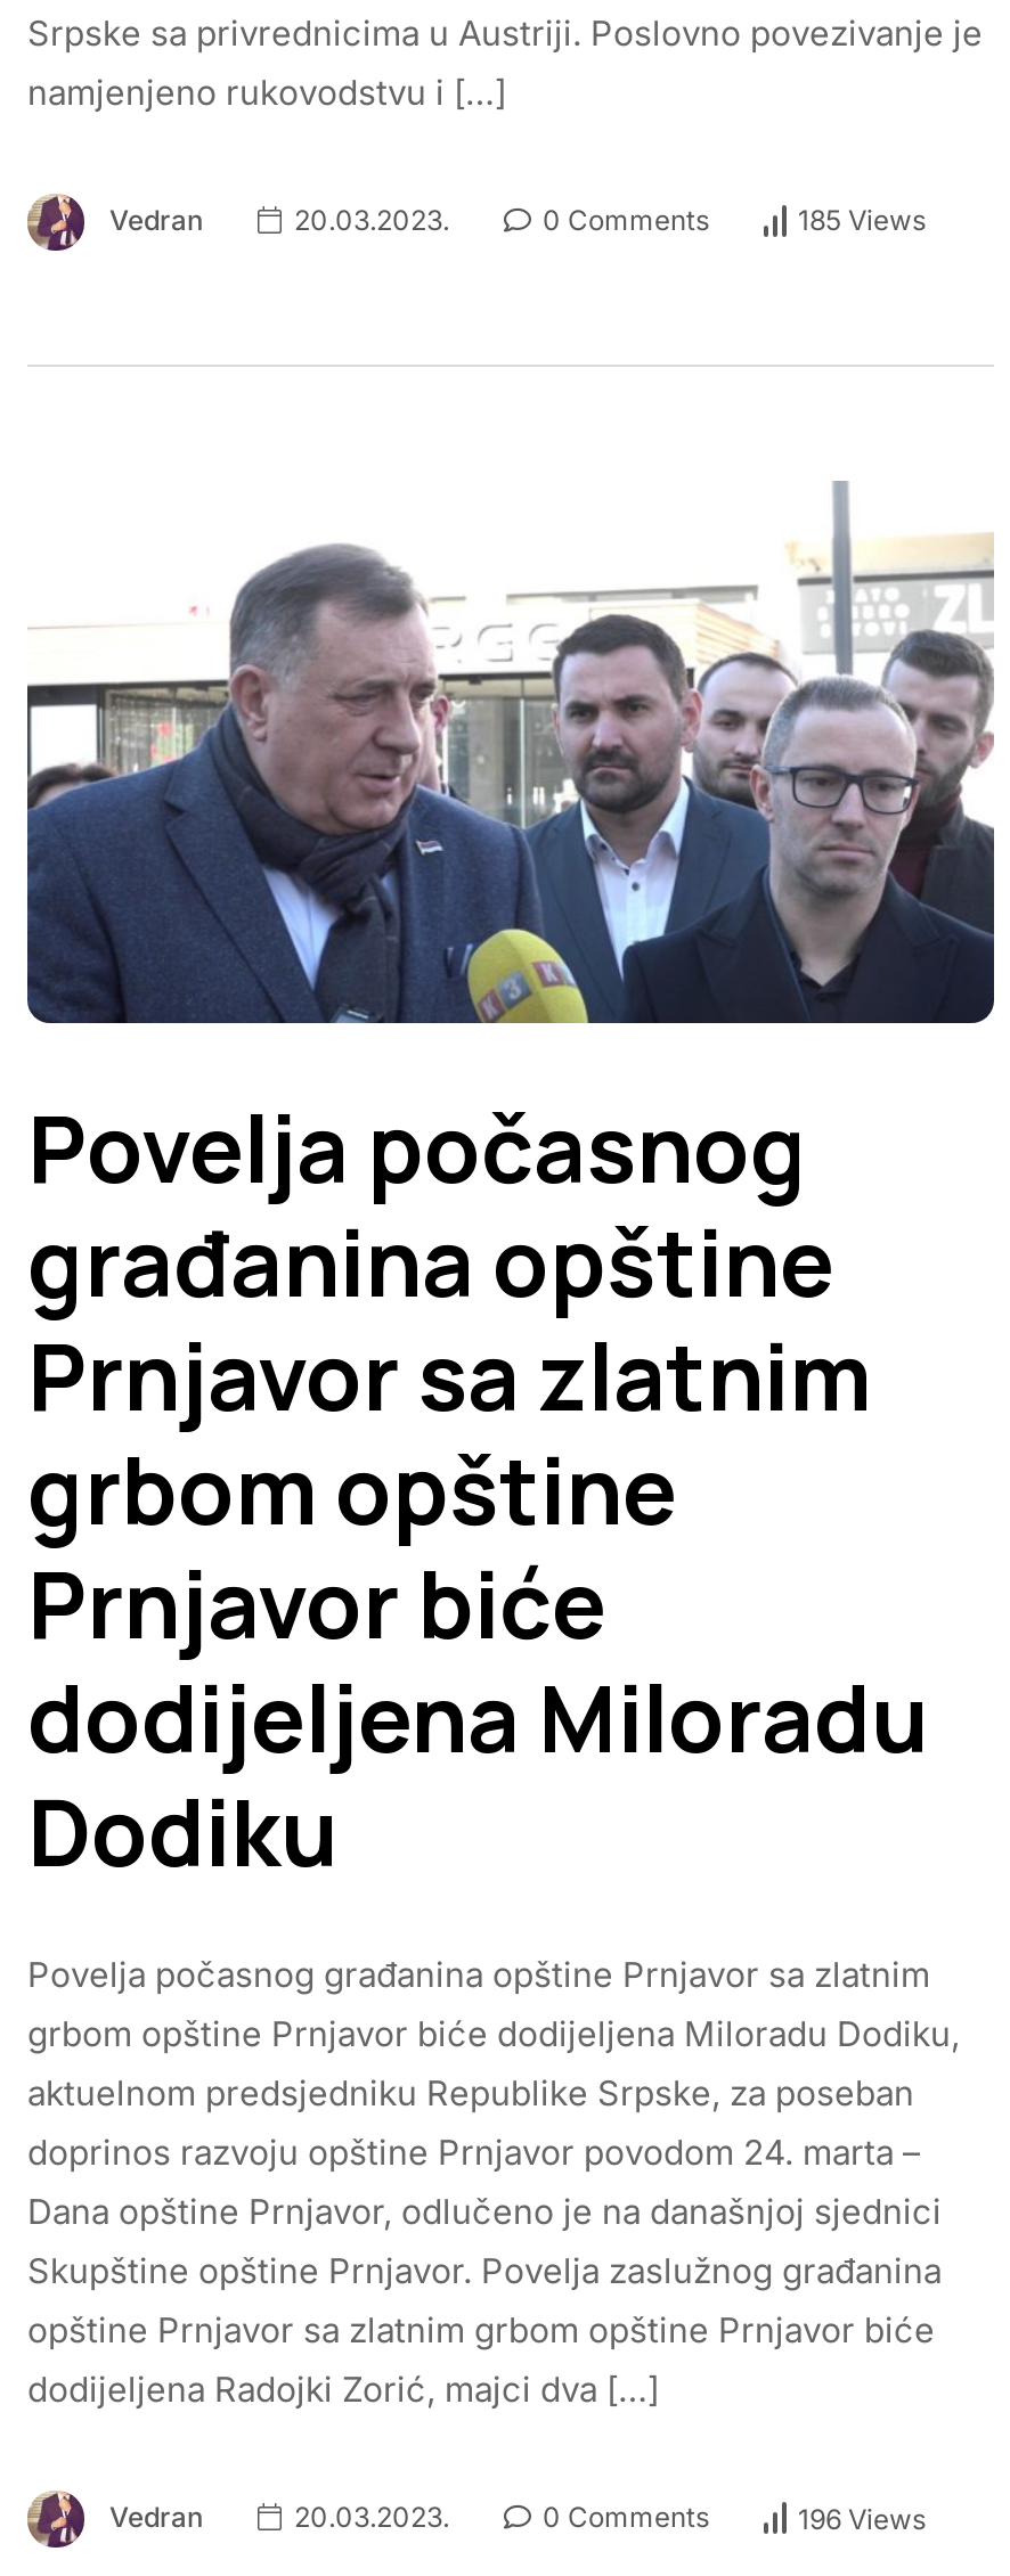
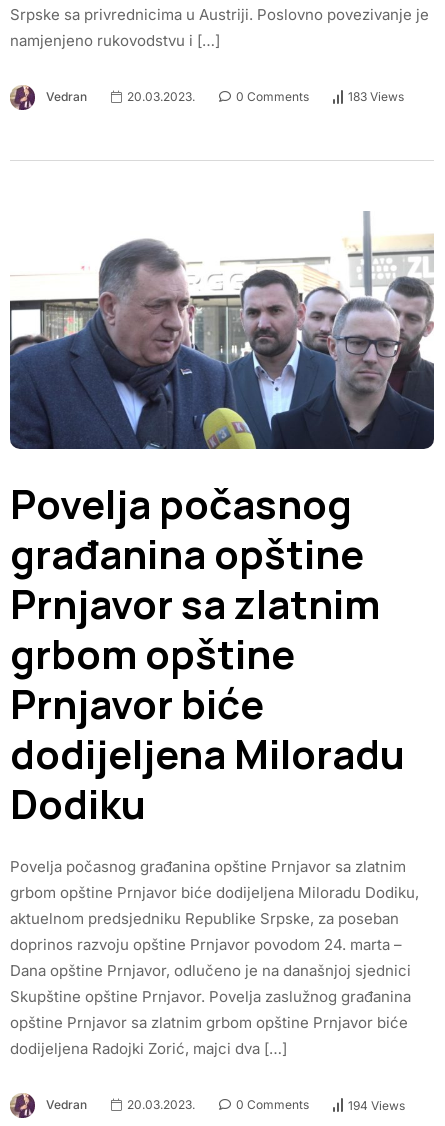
- 185 Views
+ 183 Views

- 196 Views
+ 194 Views
